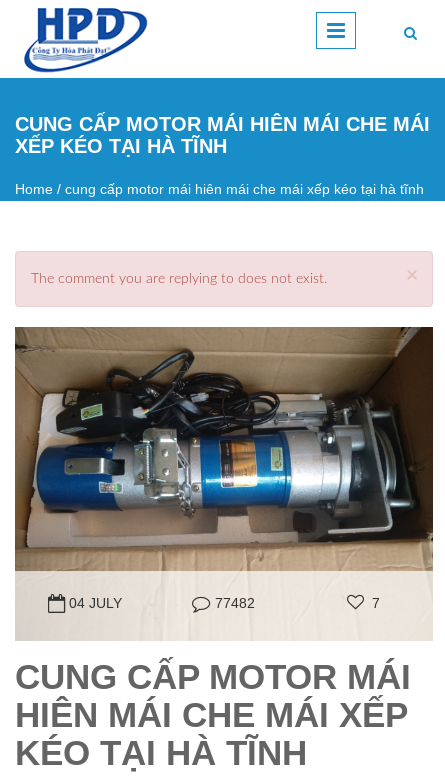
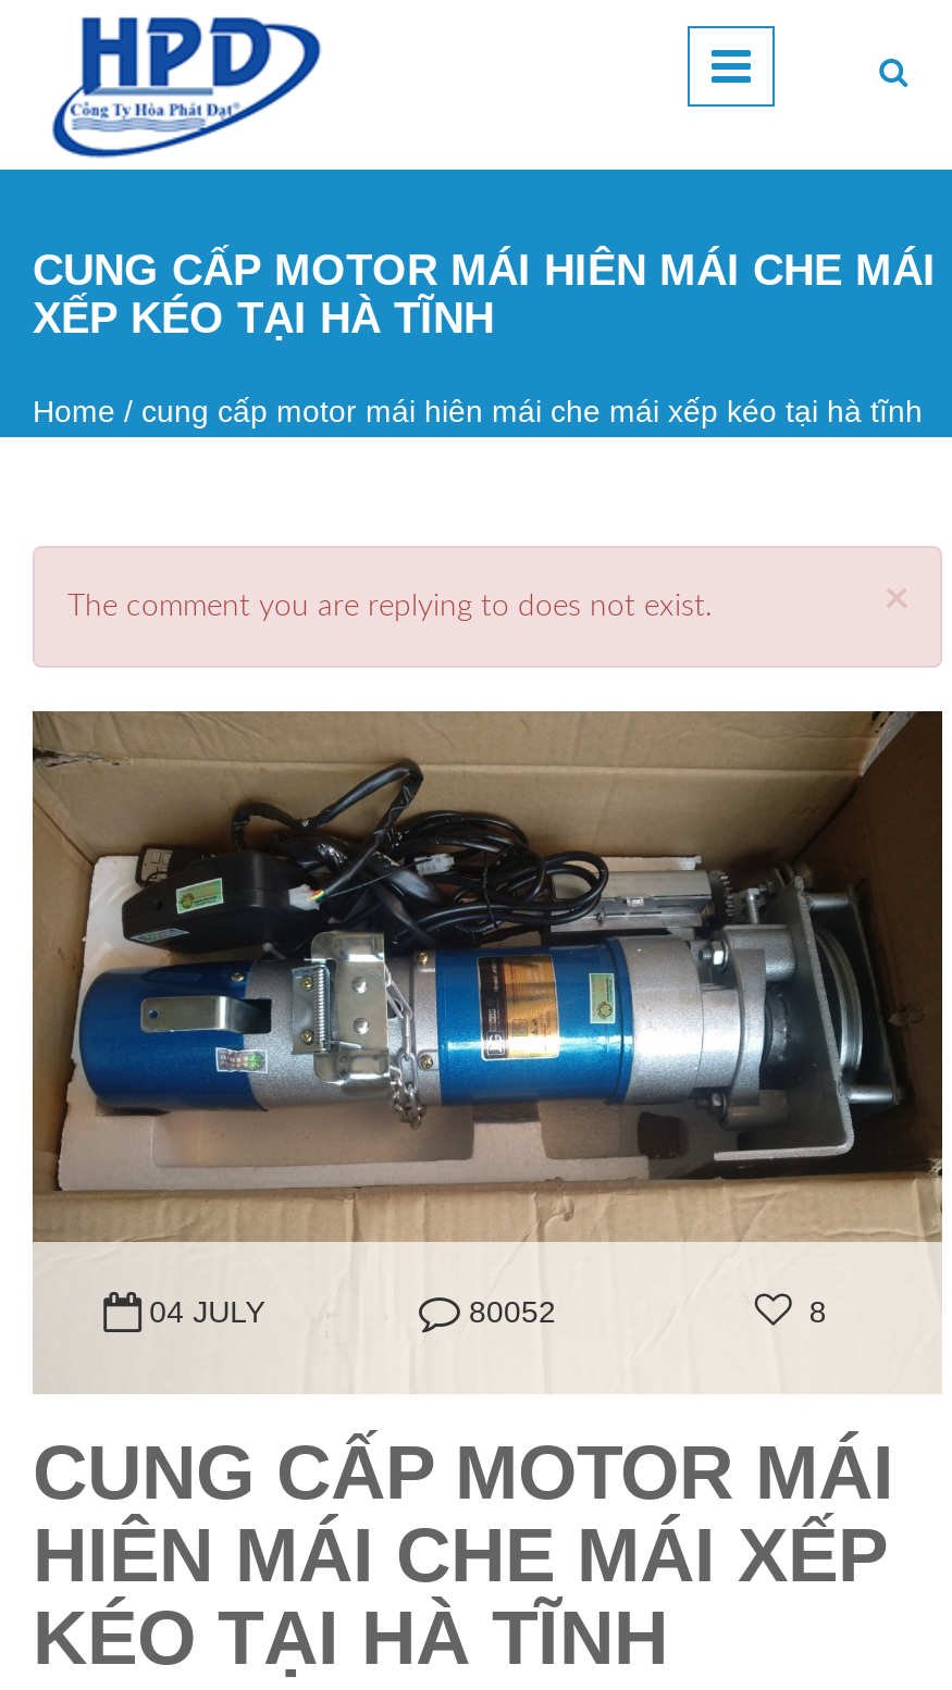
- 77482
+ 80052

- 7
+ 8
